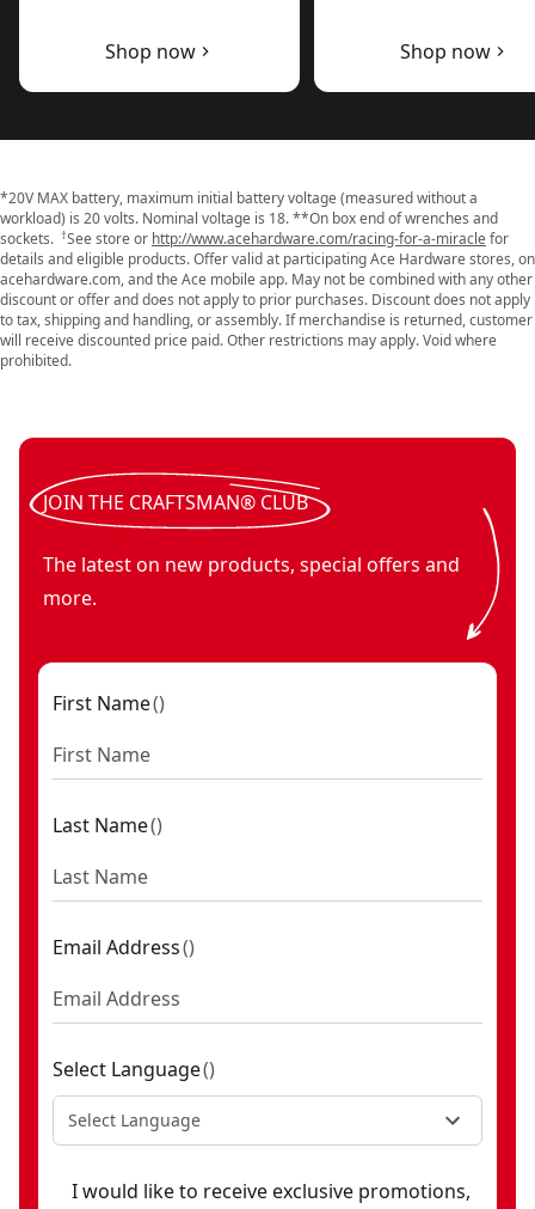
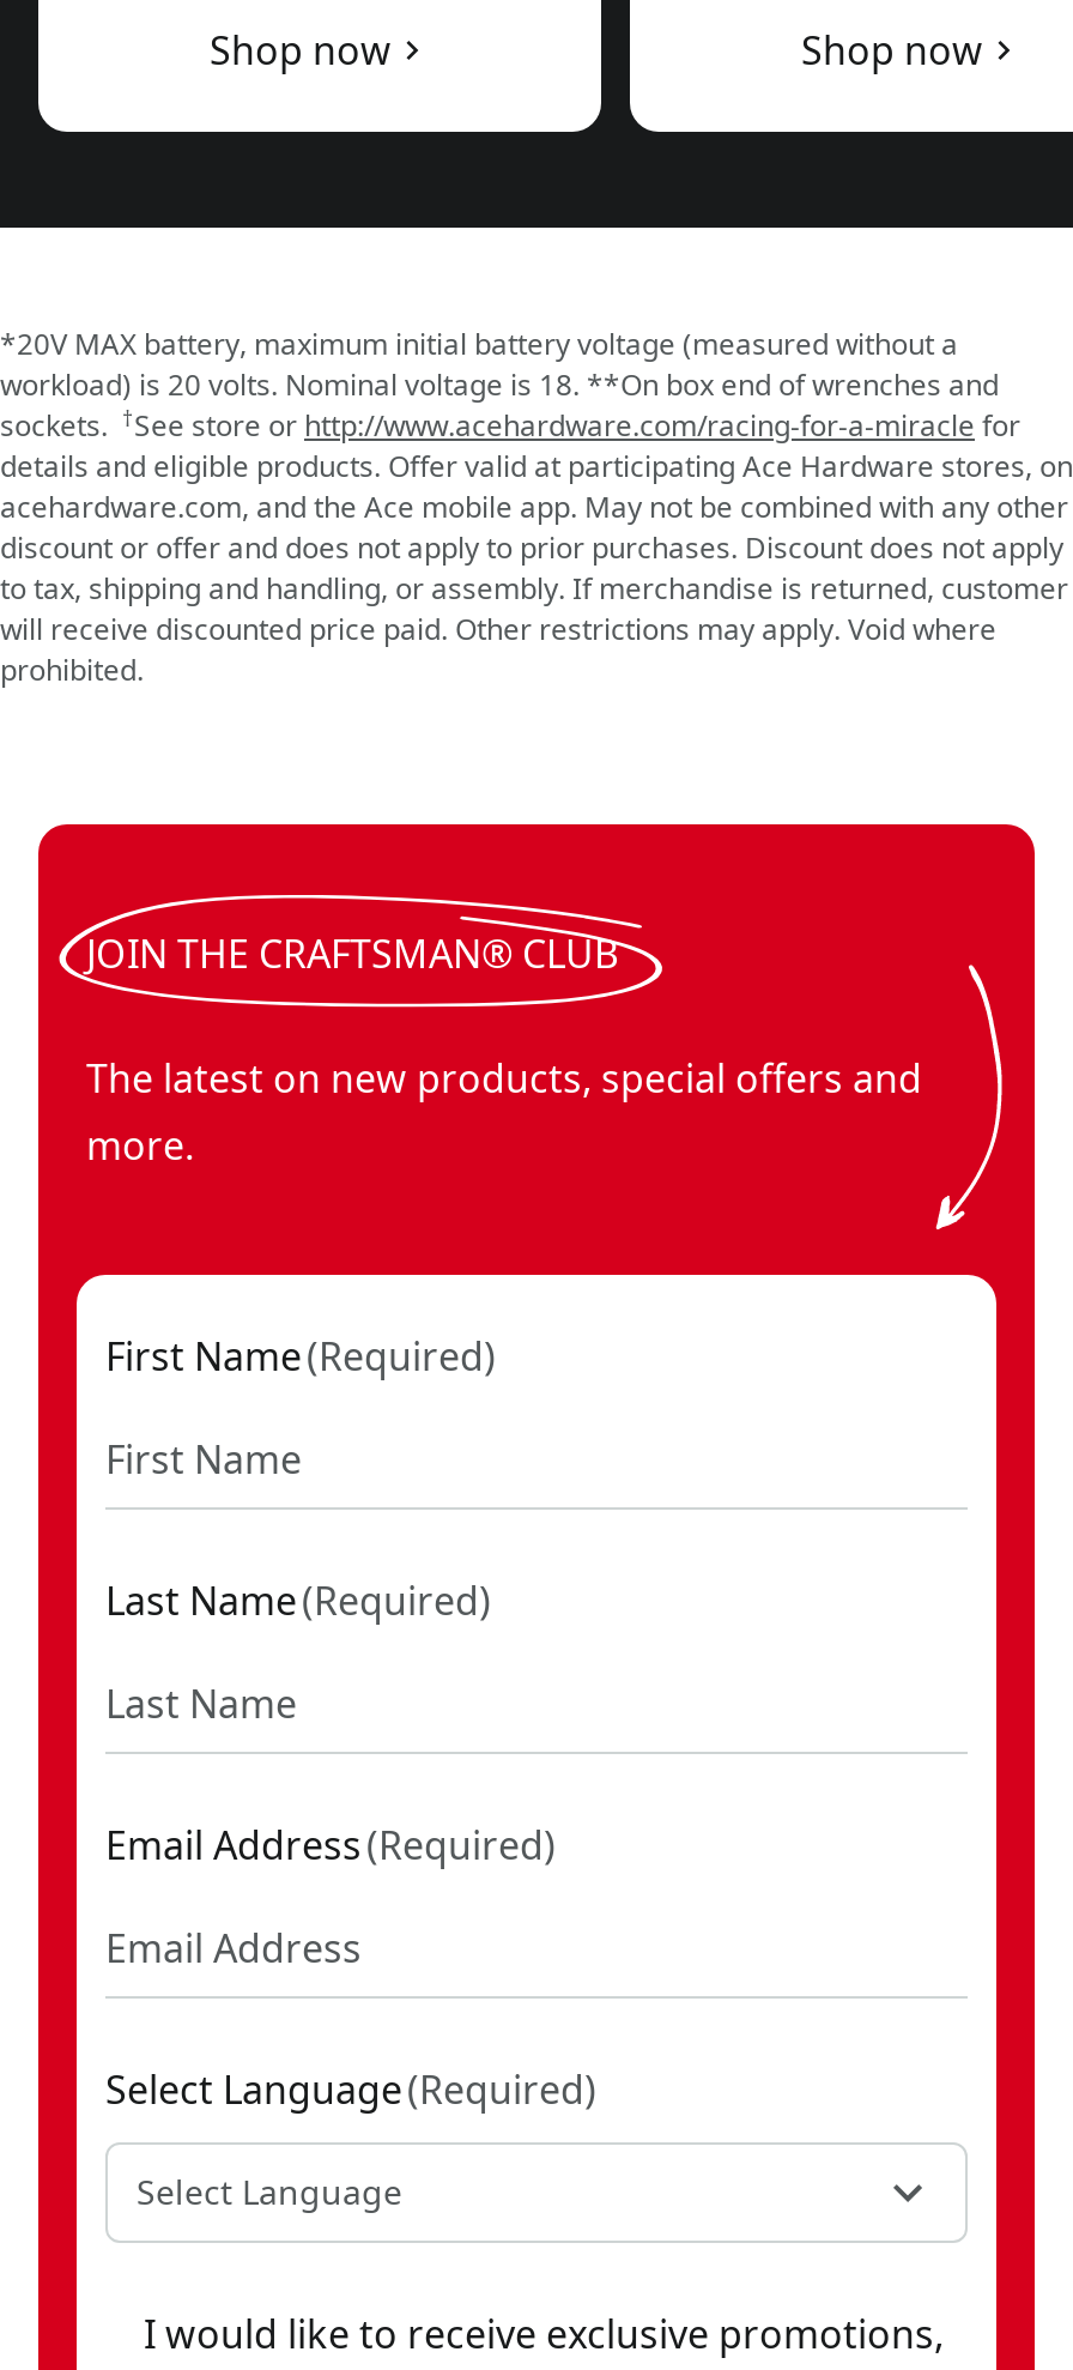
- First Name ()
+ First Name (Required)

- Last Name ()
+ Last Name (Required)

- Email Address ()
+ Email Address (Required)

- Select Language ()
+ Select Language (Required)
